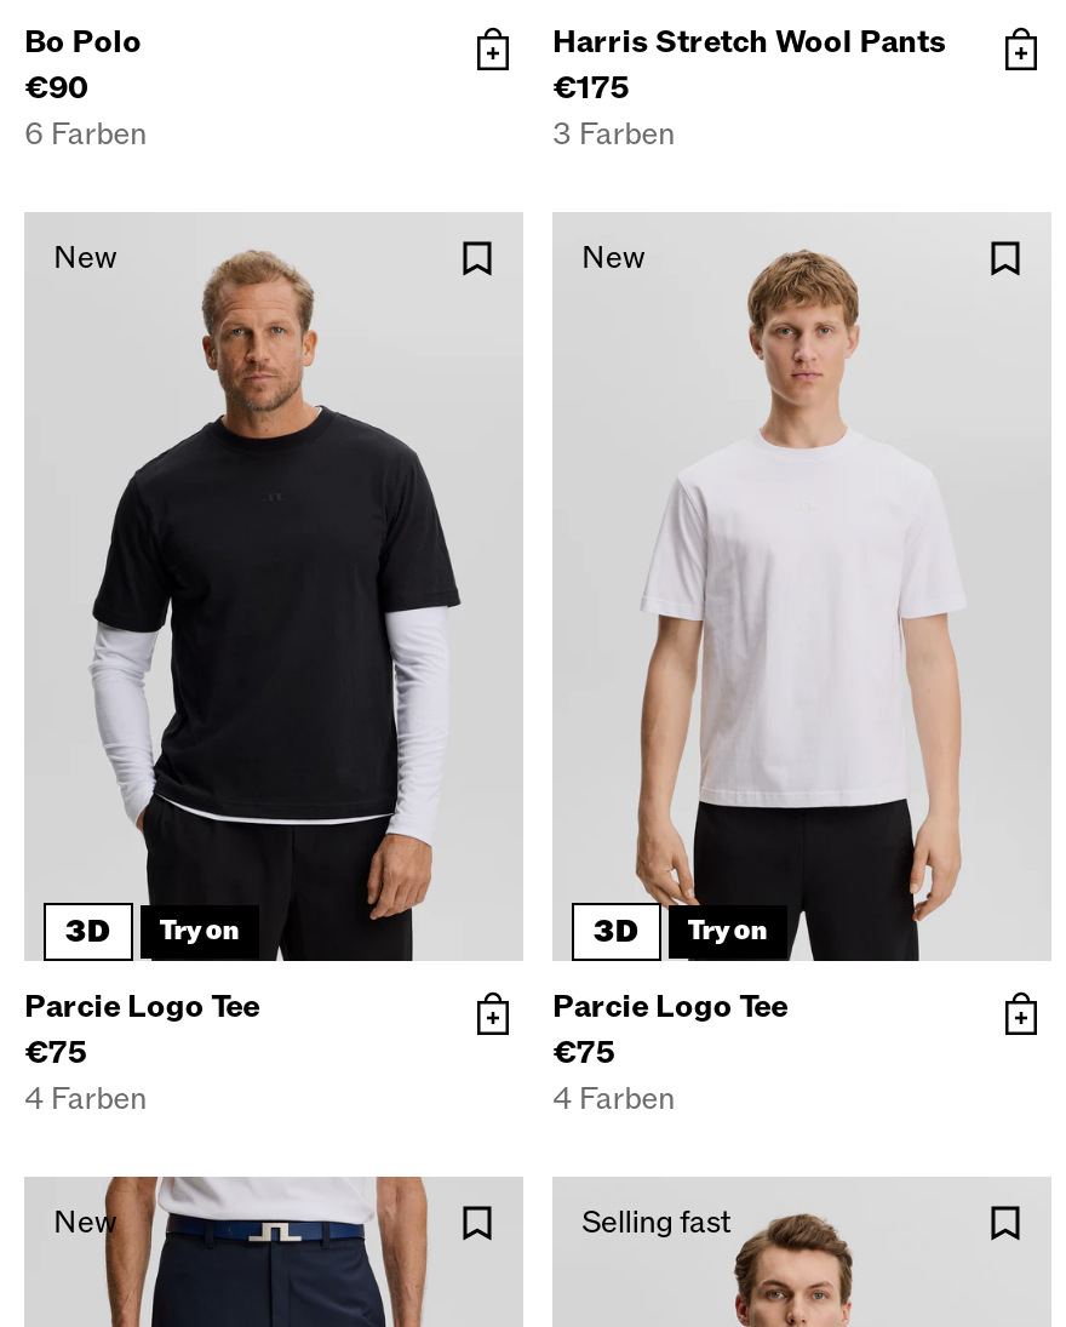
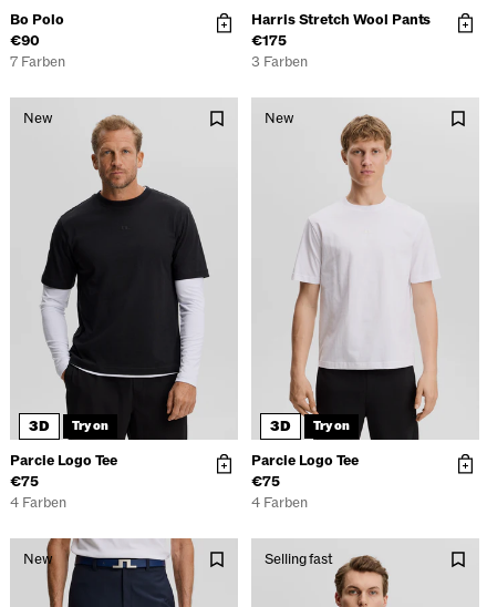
- 6 Farben
+ 7 Farben
